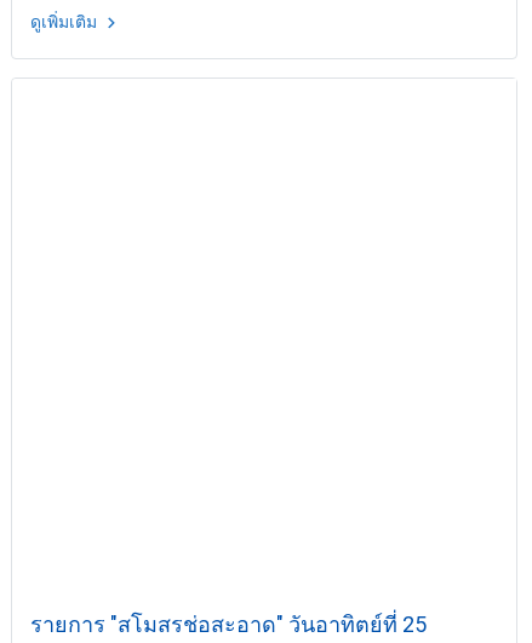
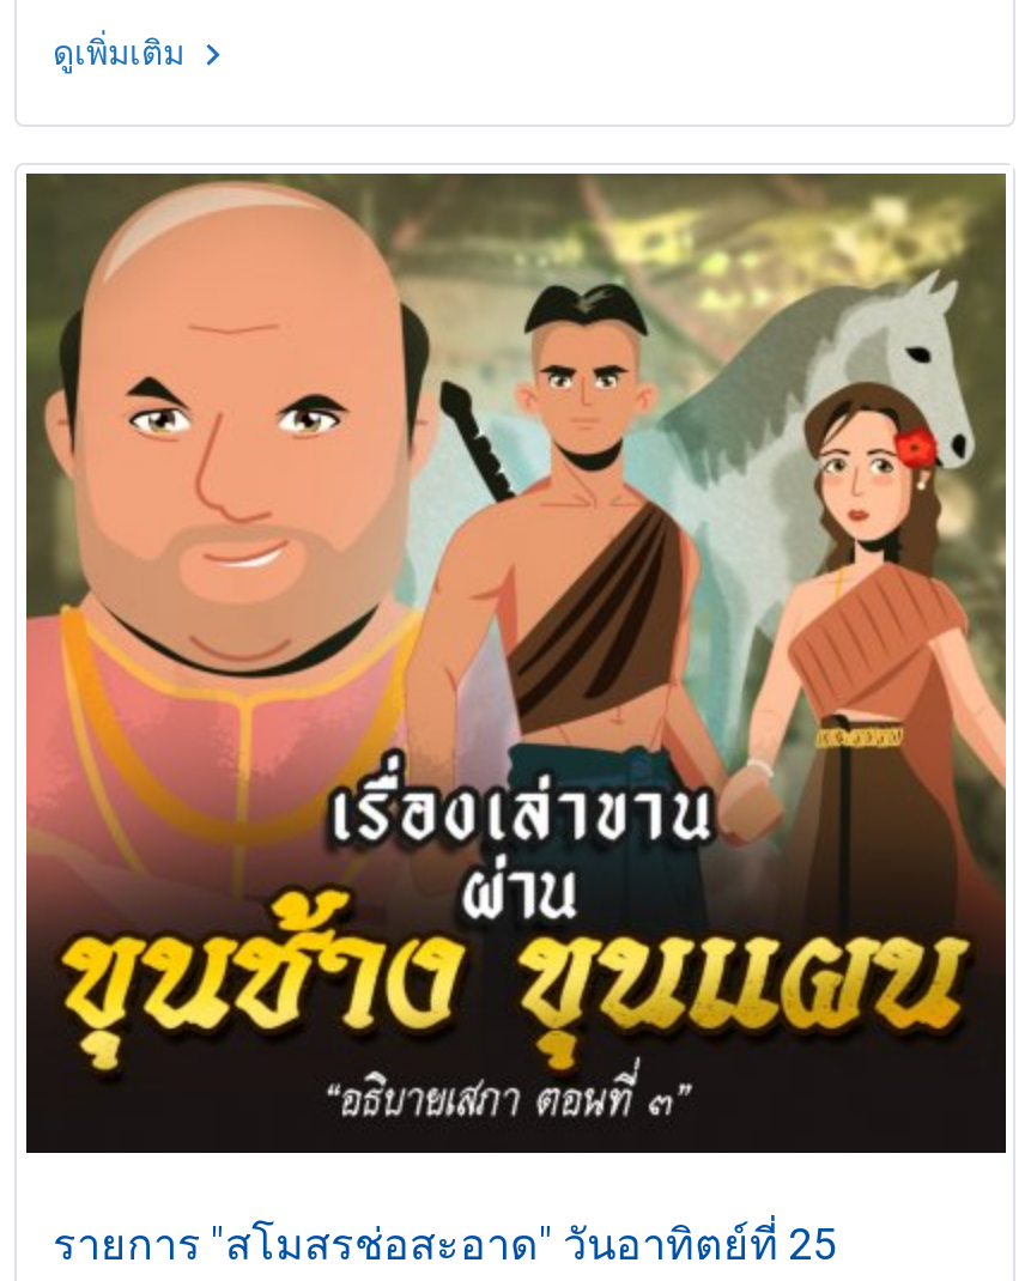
+ [image]
